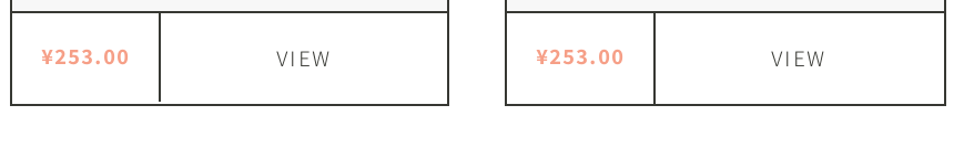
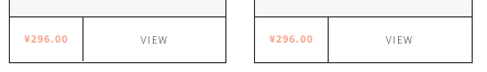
- ¥253.00
+ ¥296.00

- ¥253.00
+ ¥296.00
